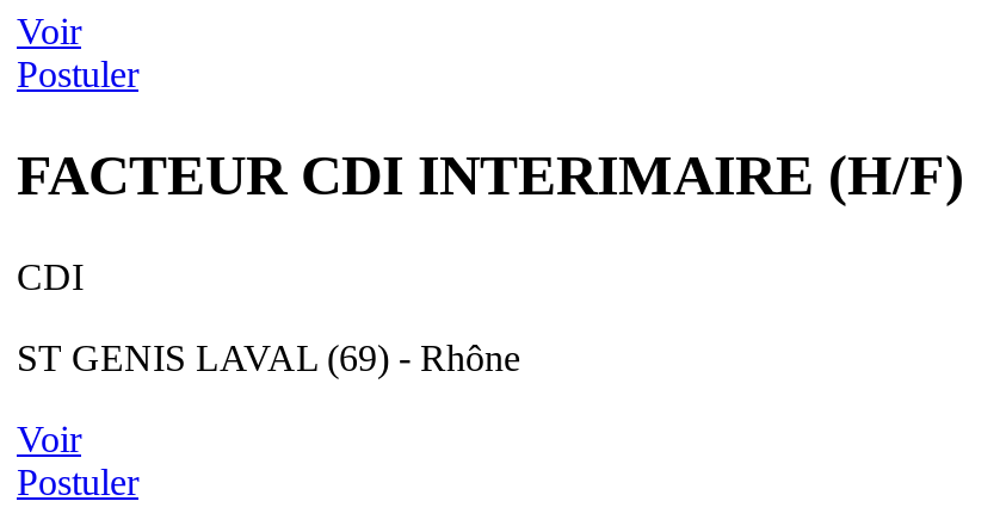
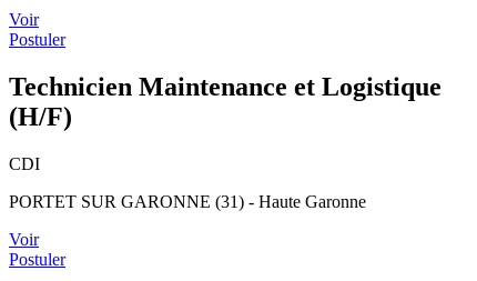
- FACTEUR CDI INTERIMAIRE (H/F)
+ Technicien Maintenance et Logistique
+ (H/F)

- ST GENIS LAVAL (69) - Rhône
+ PORTET SUR GARONNE (31) - Haute Garonne
